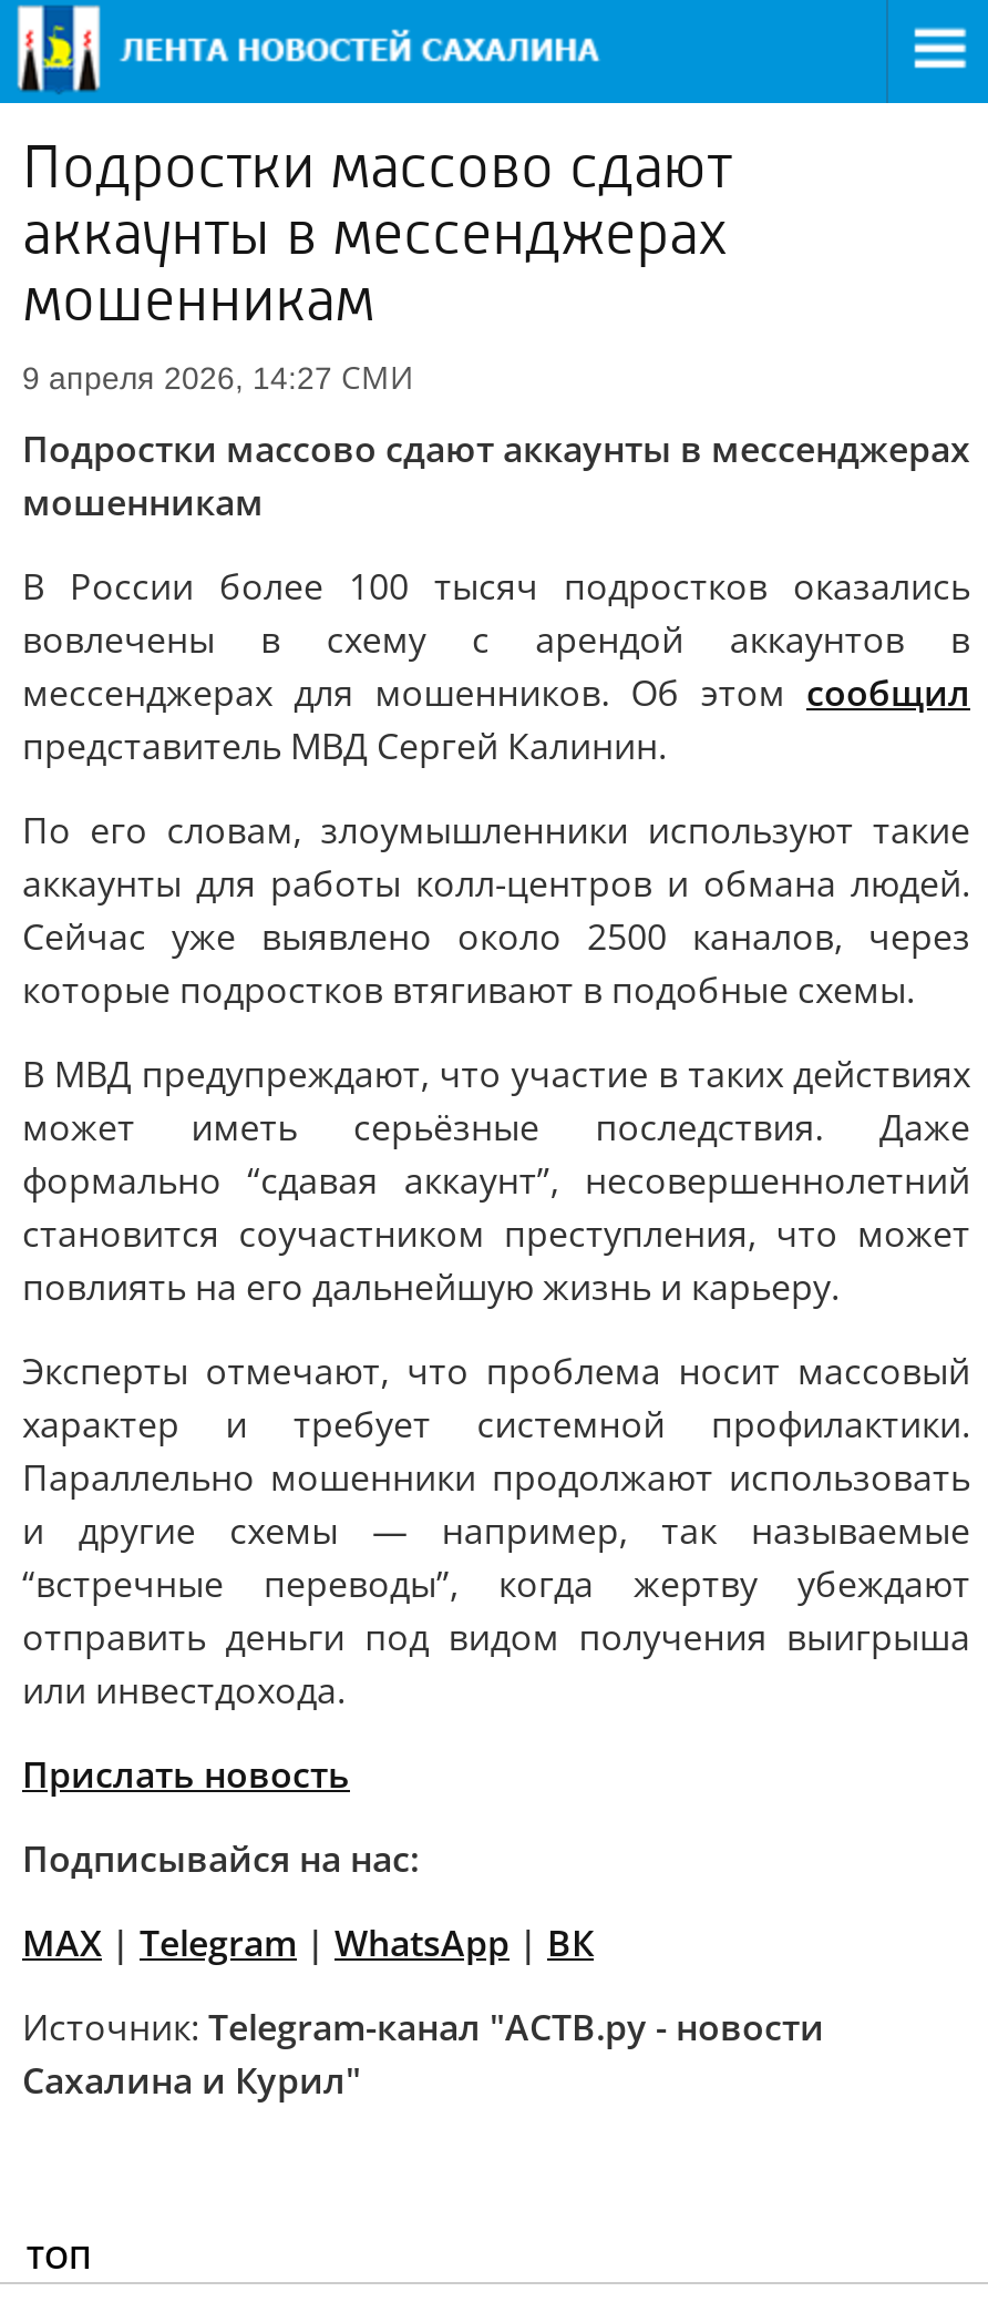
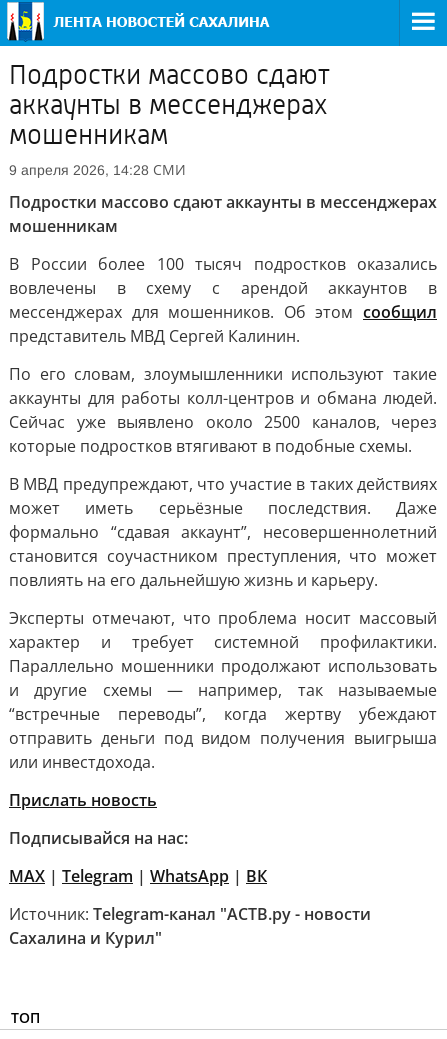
- 9 апреля 2026, 14:27 СМИ
+ 9 апреля 2026, 14:28 СМИ
